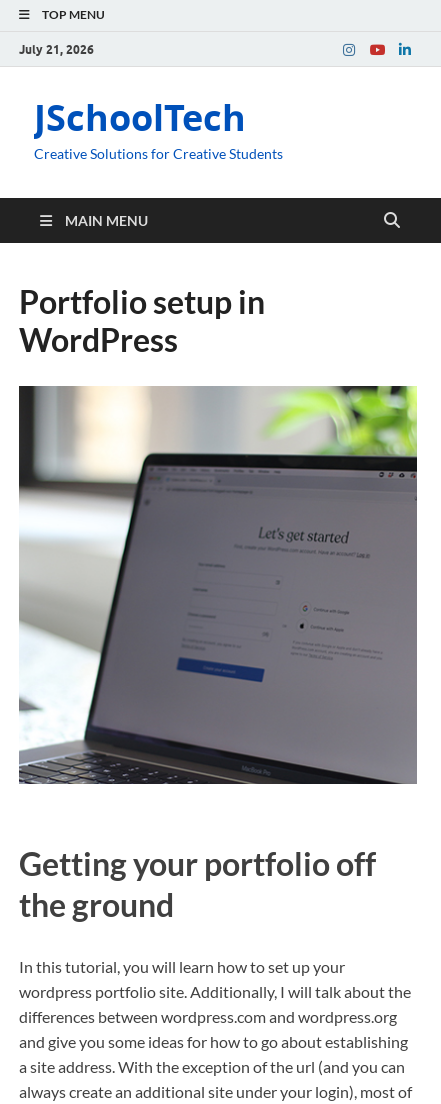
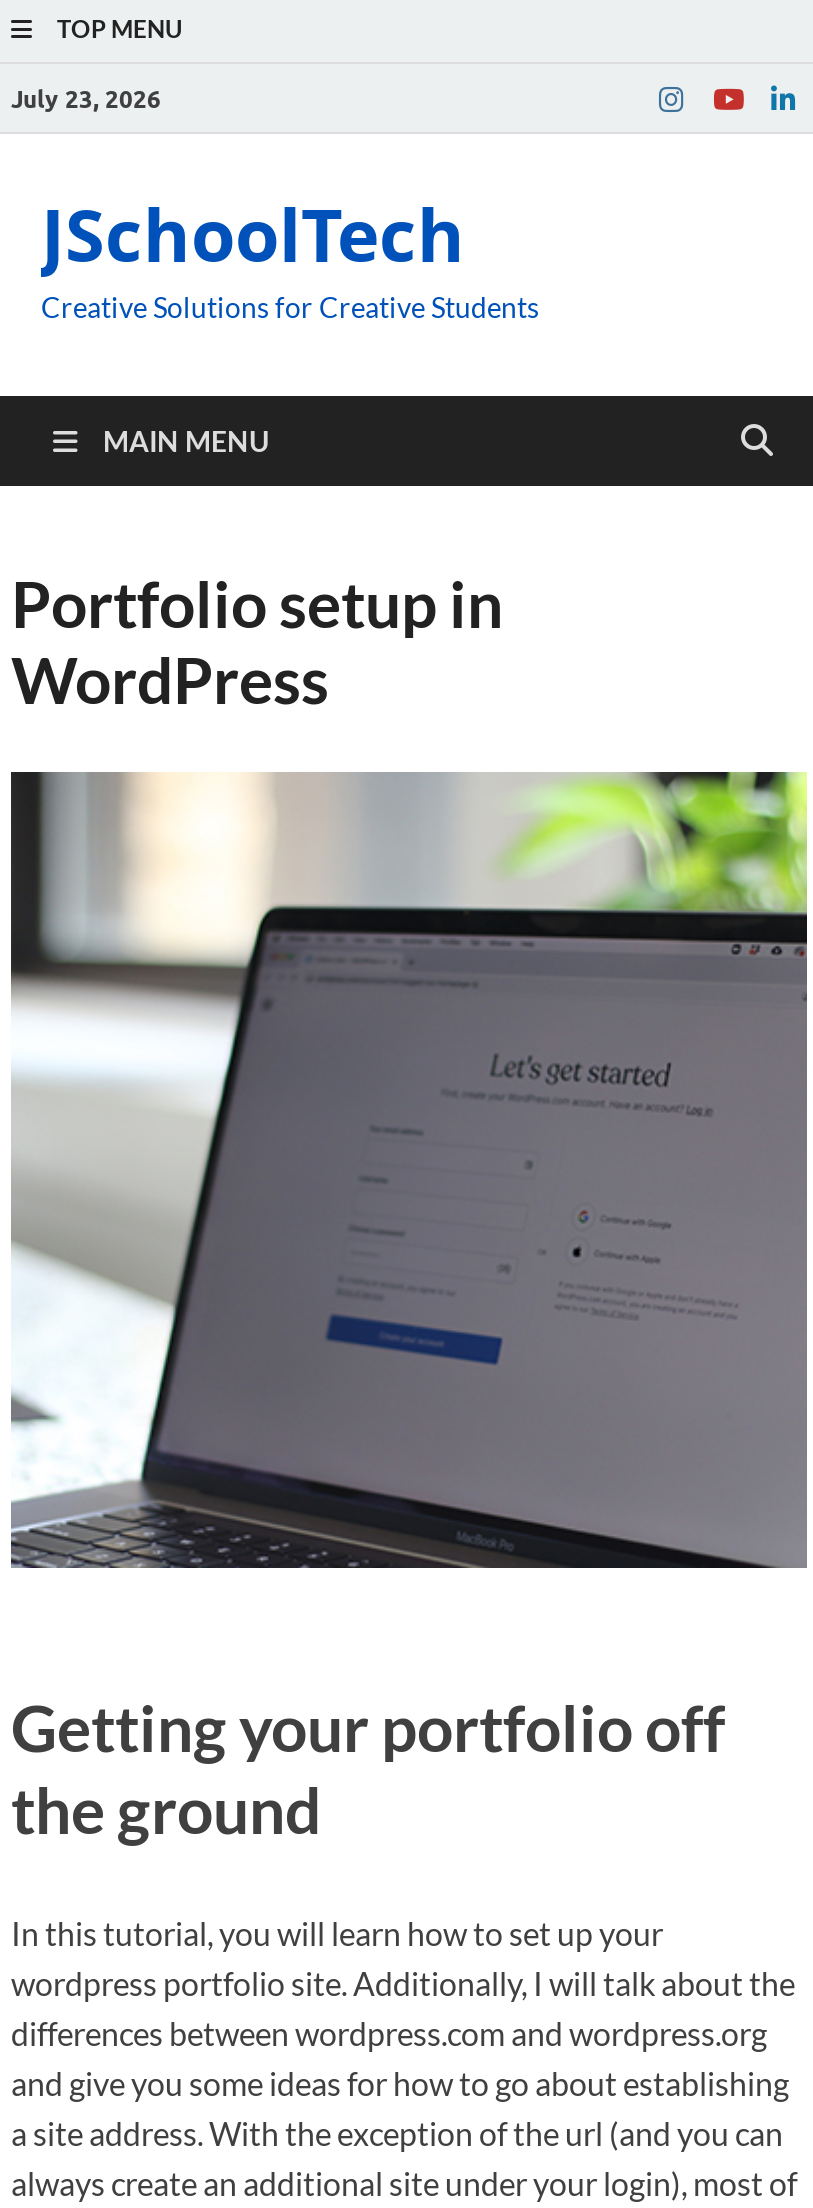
- July 21, 2026
+ July 23, 2026
